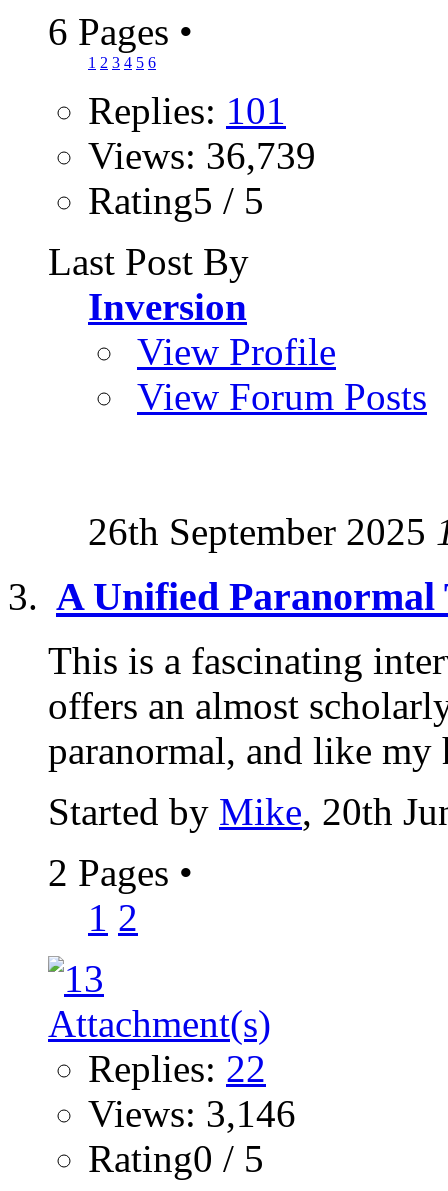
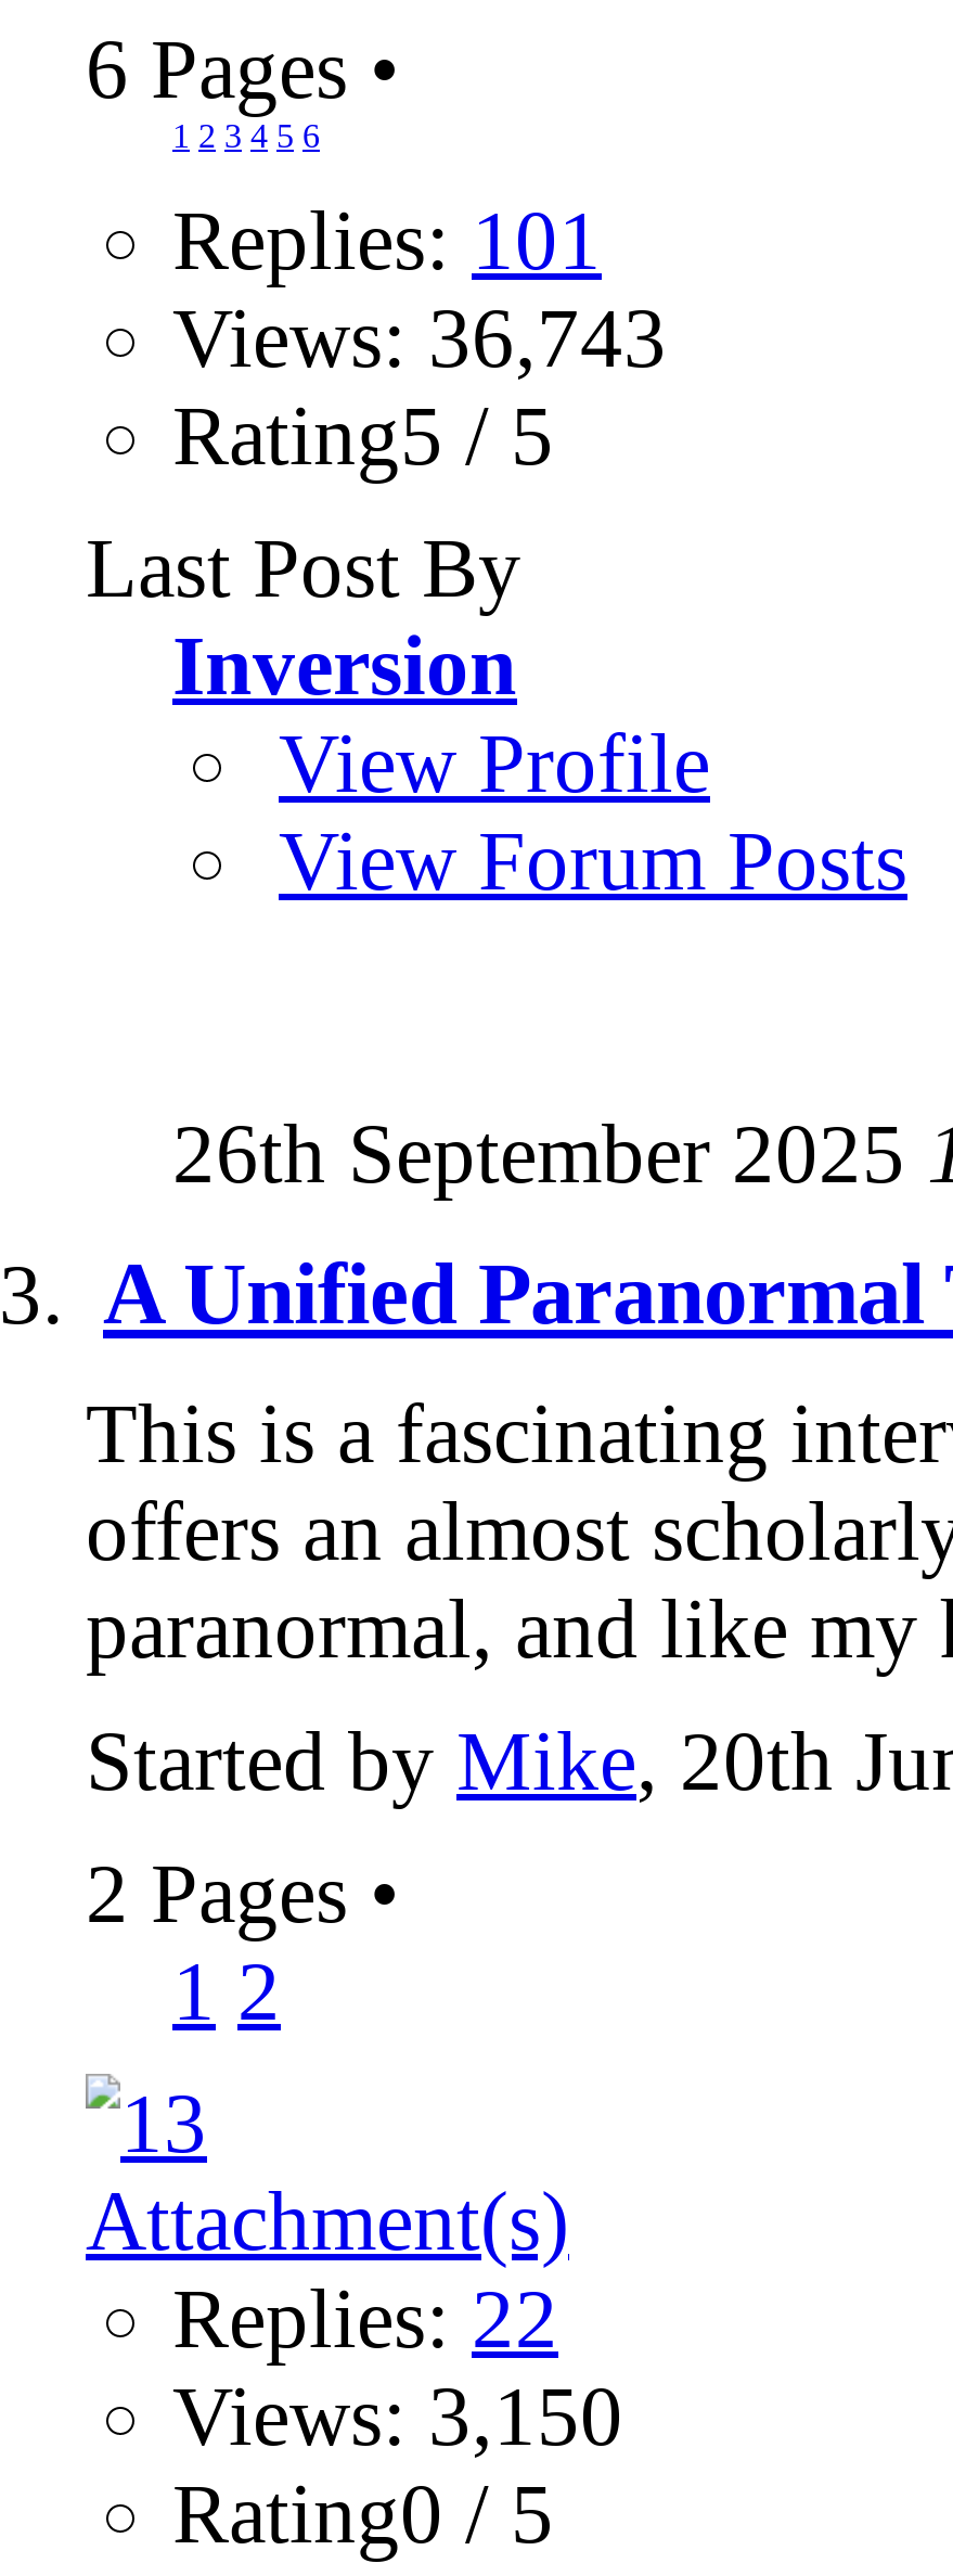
- Views: 36,739
+ Views: 36,743

- Views: 3,146
+ Views: 3,150
